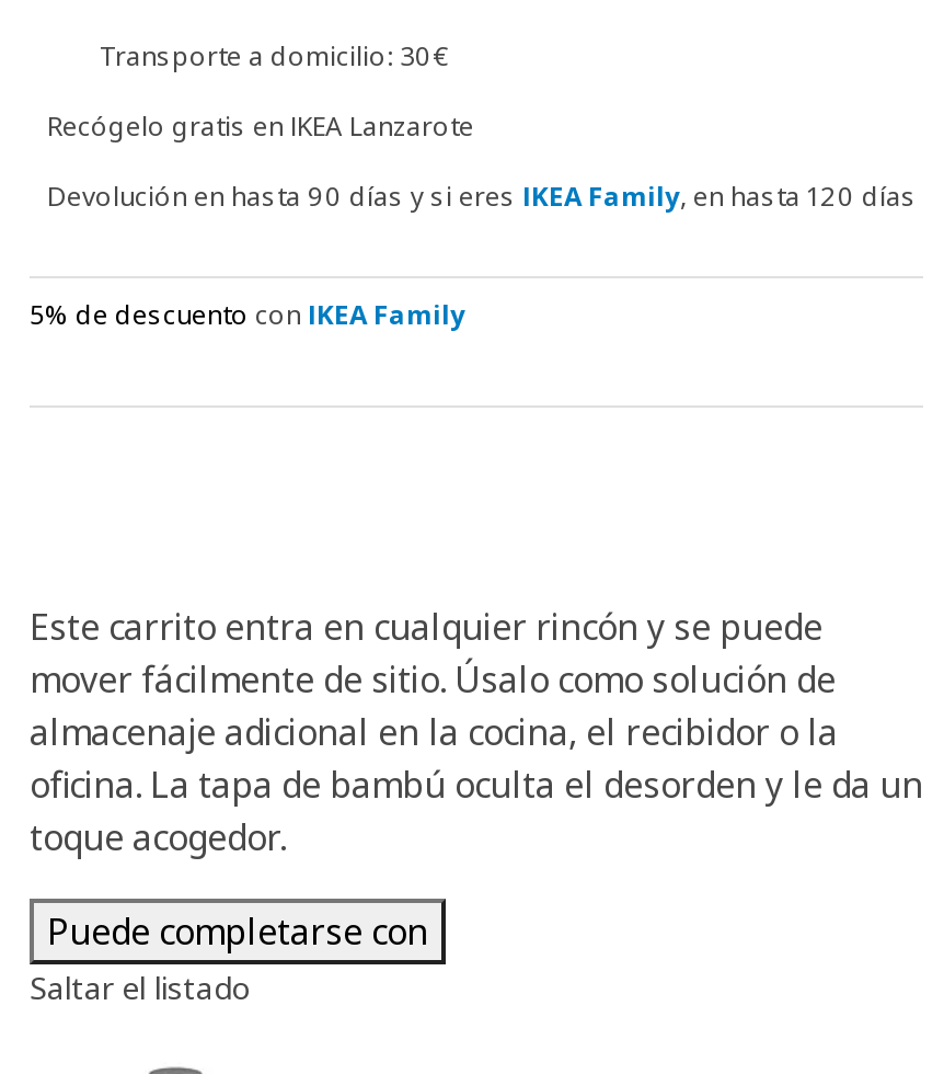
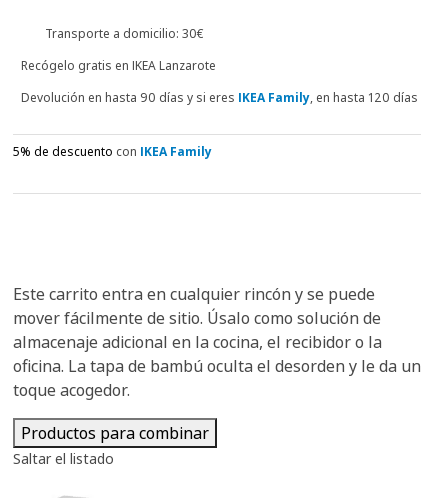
- Puede completarse con
+ Productos para combinar
